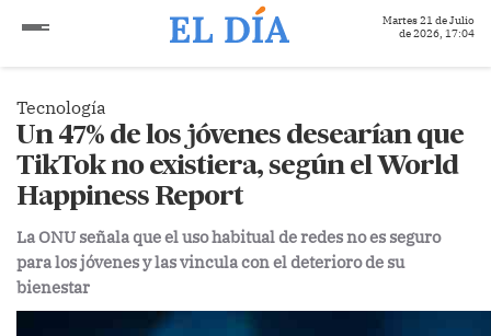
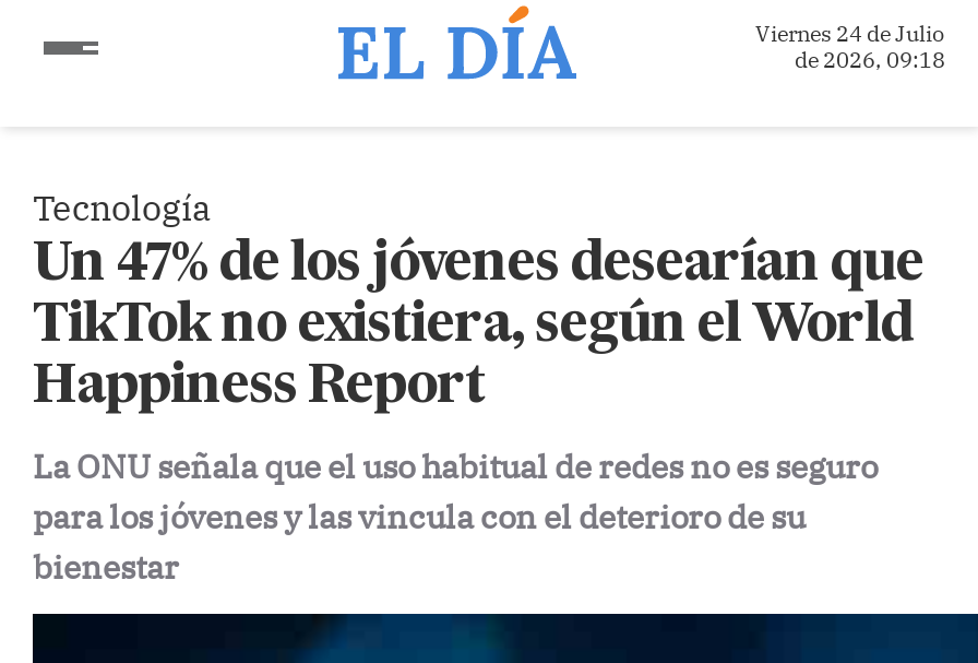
- Martes 21 de Julio
+ Viernes 24 de Julio

- de 2026, 17:04
+ de 2026, 09:18
